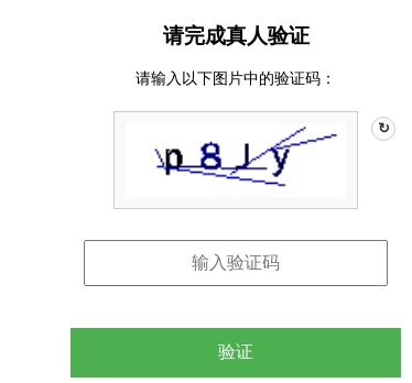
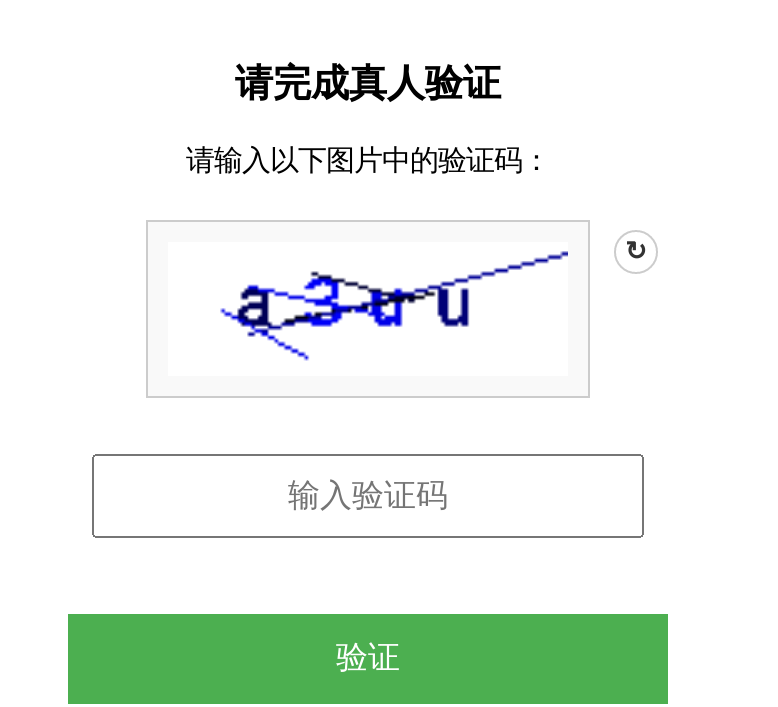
- [image]
+ [image]
